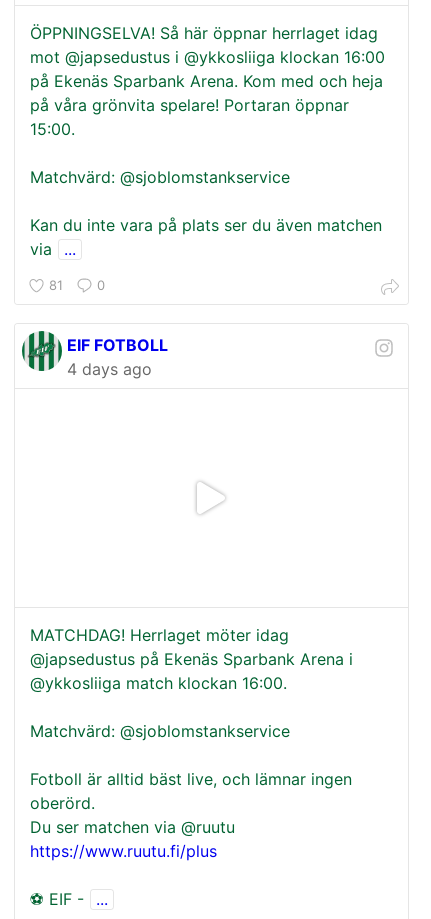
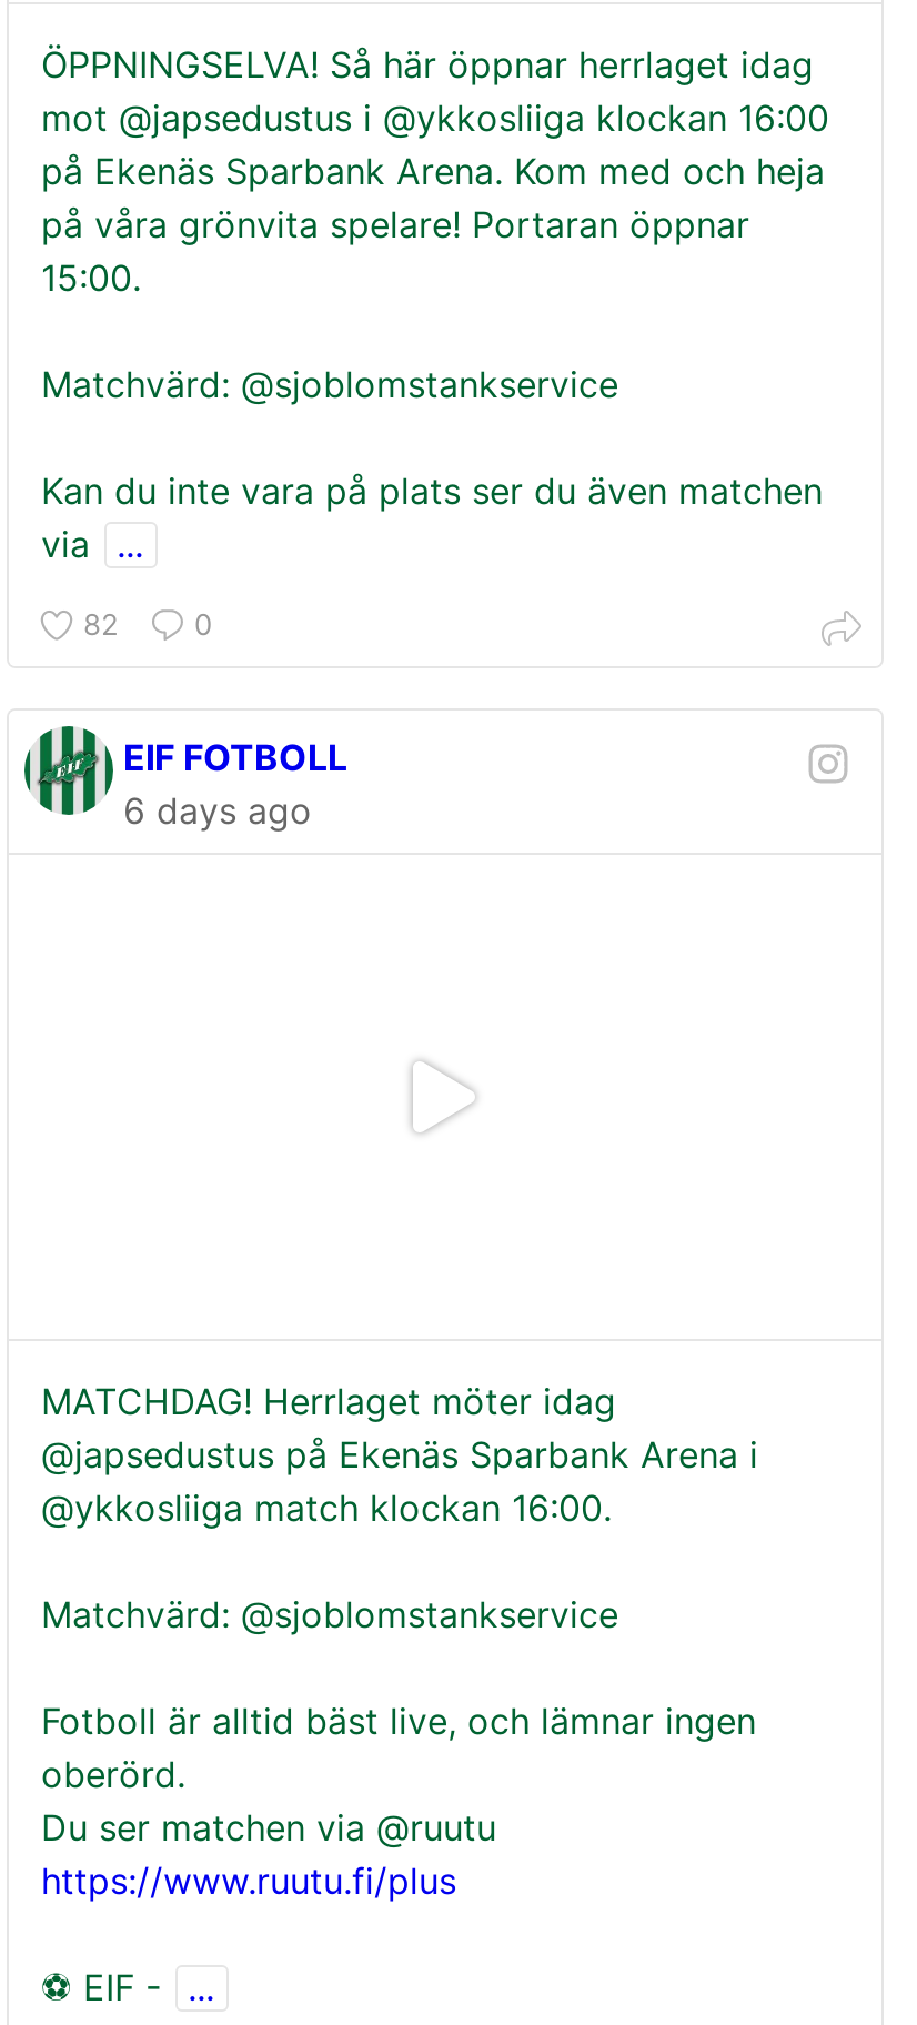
- 81
+ 82

- 4 days ago
+ 6 days ago
